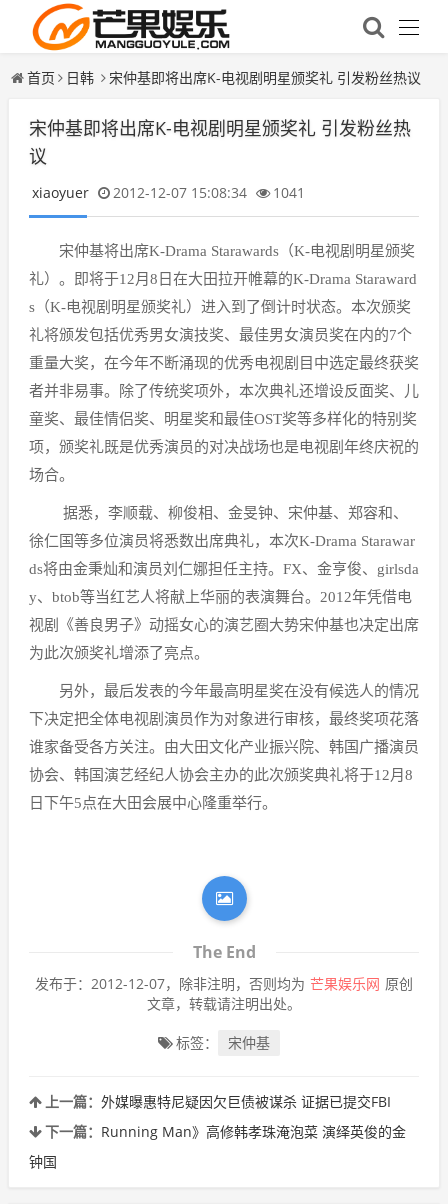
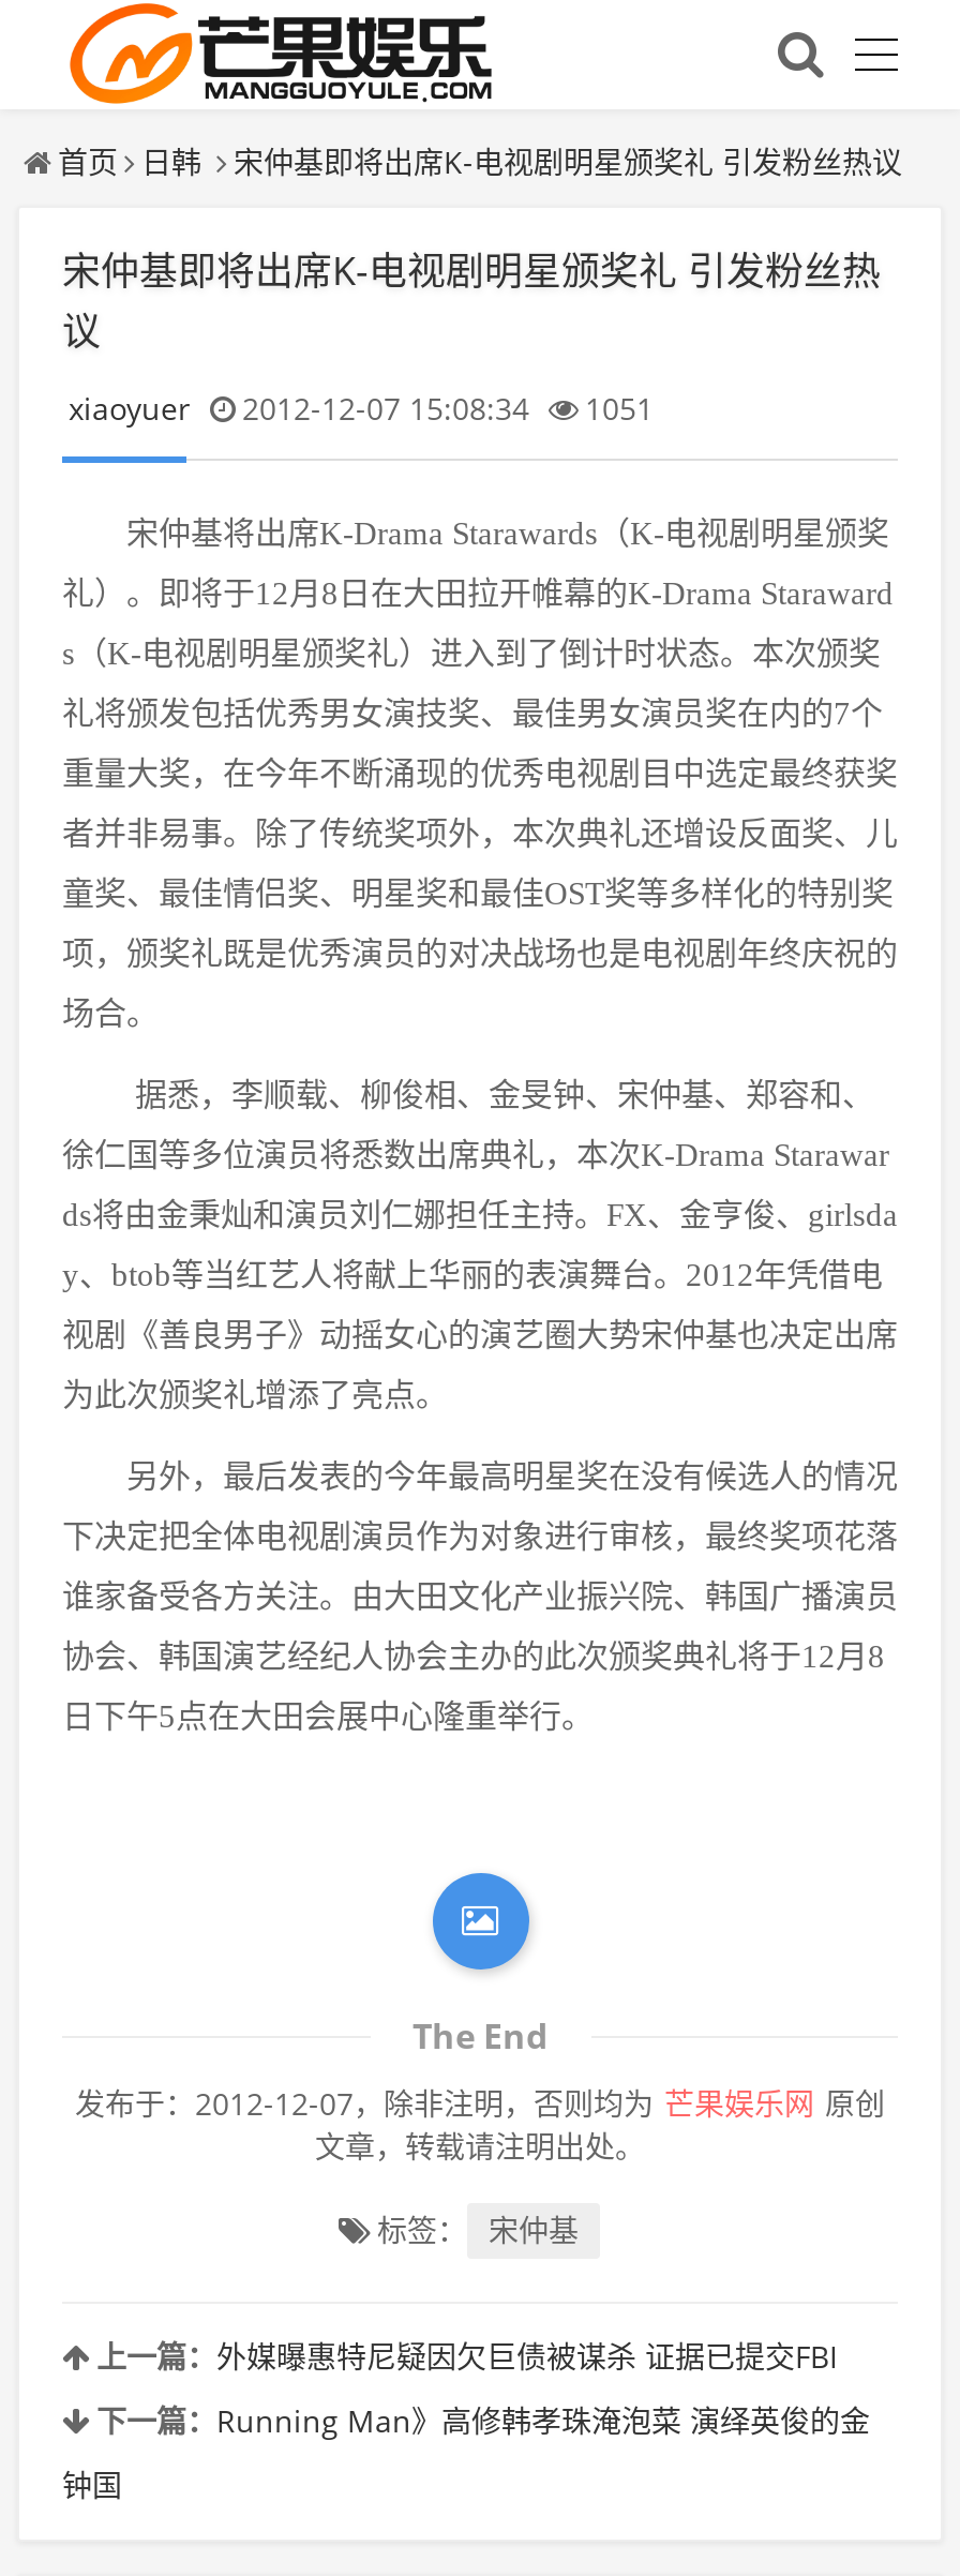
- xiaoyuer 2012-12-07 15:08:34 1041
+ xiaoyuer 2012-12-07 15:08:34 1051
